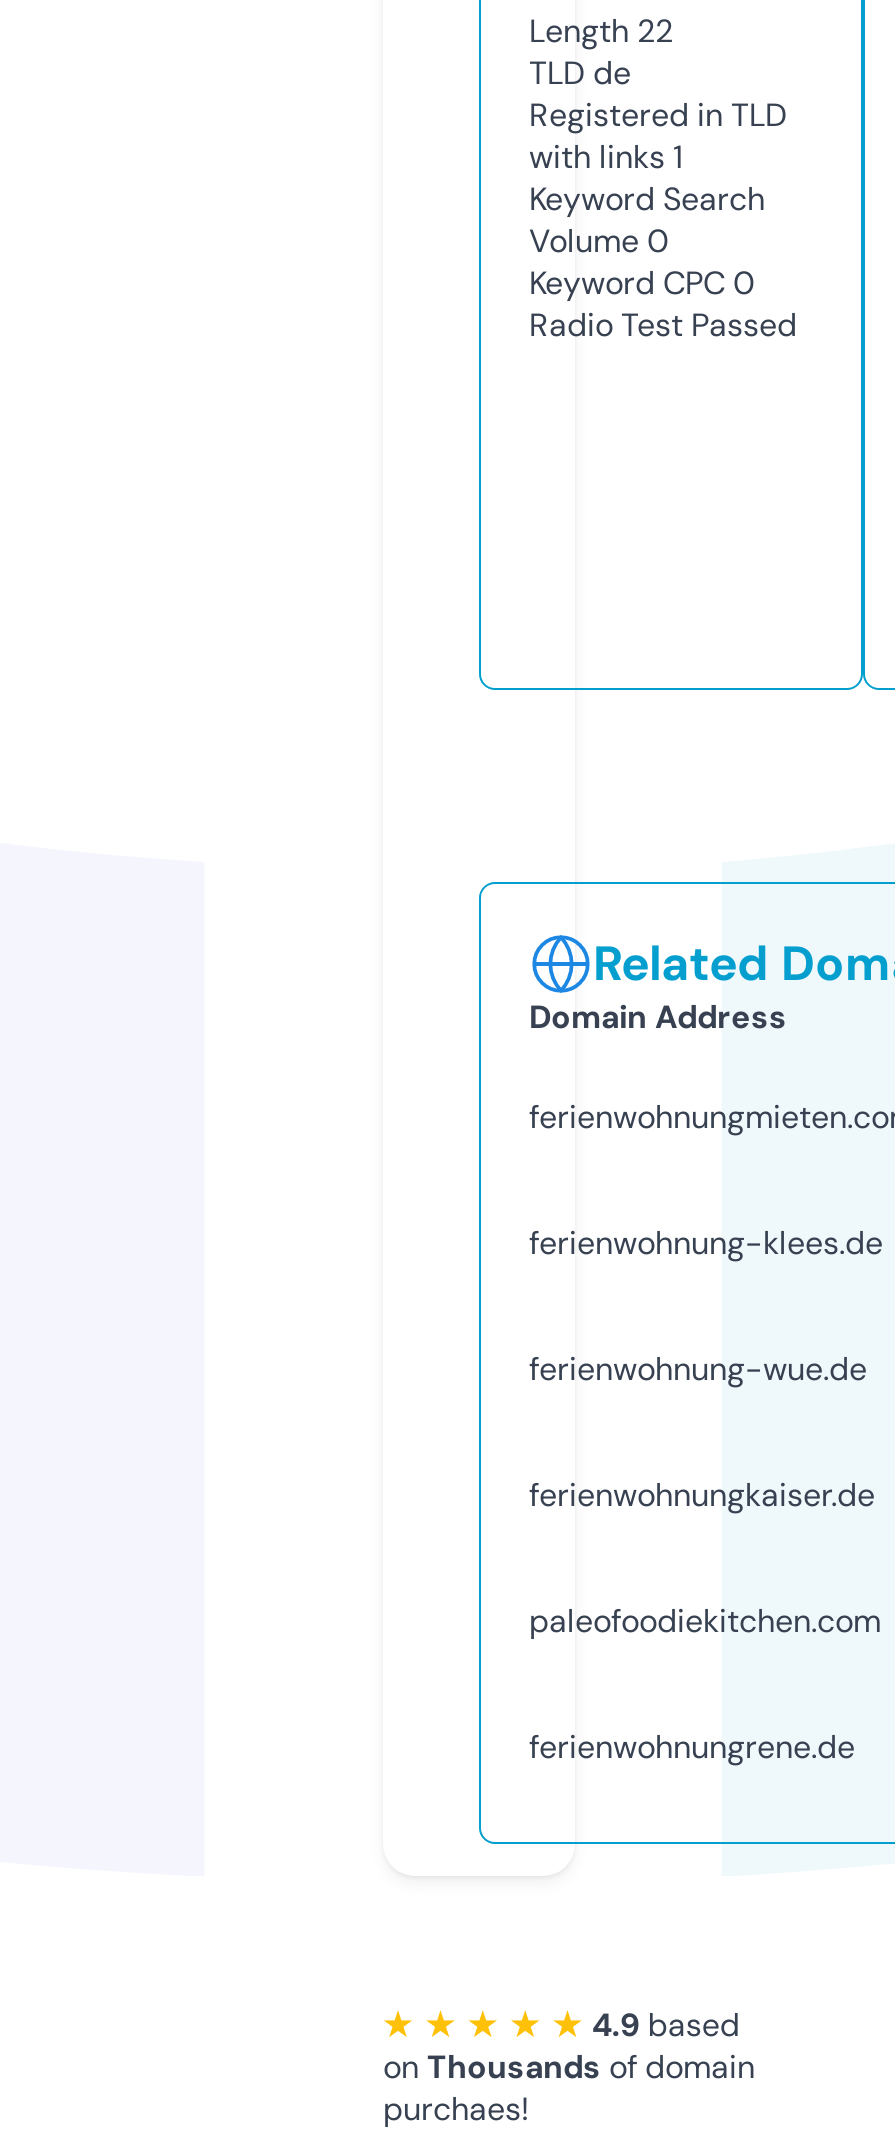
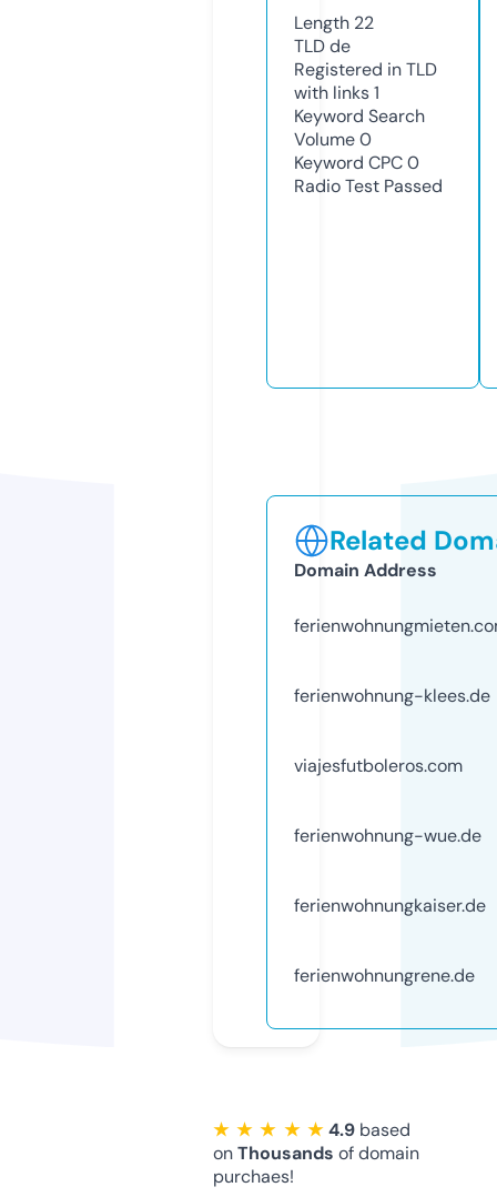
+ viajesfutboleros.com

moved down: ferienwohnung-wue.de | ferienwohnungkaiser.de

- paleofoodiekitchen.com
